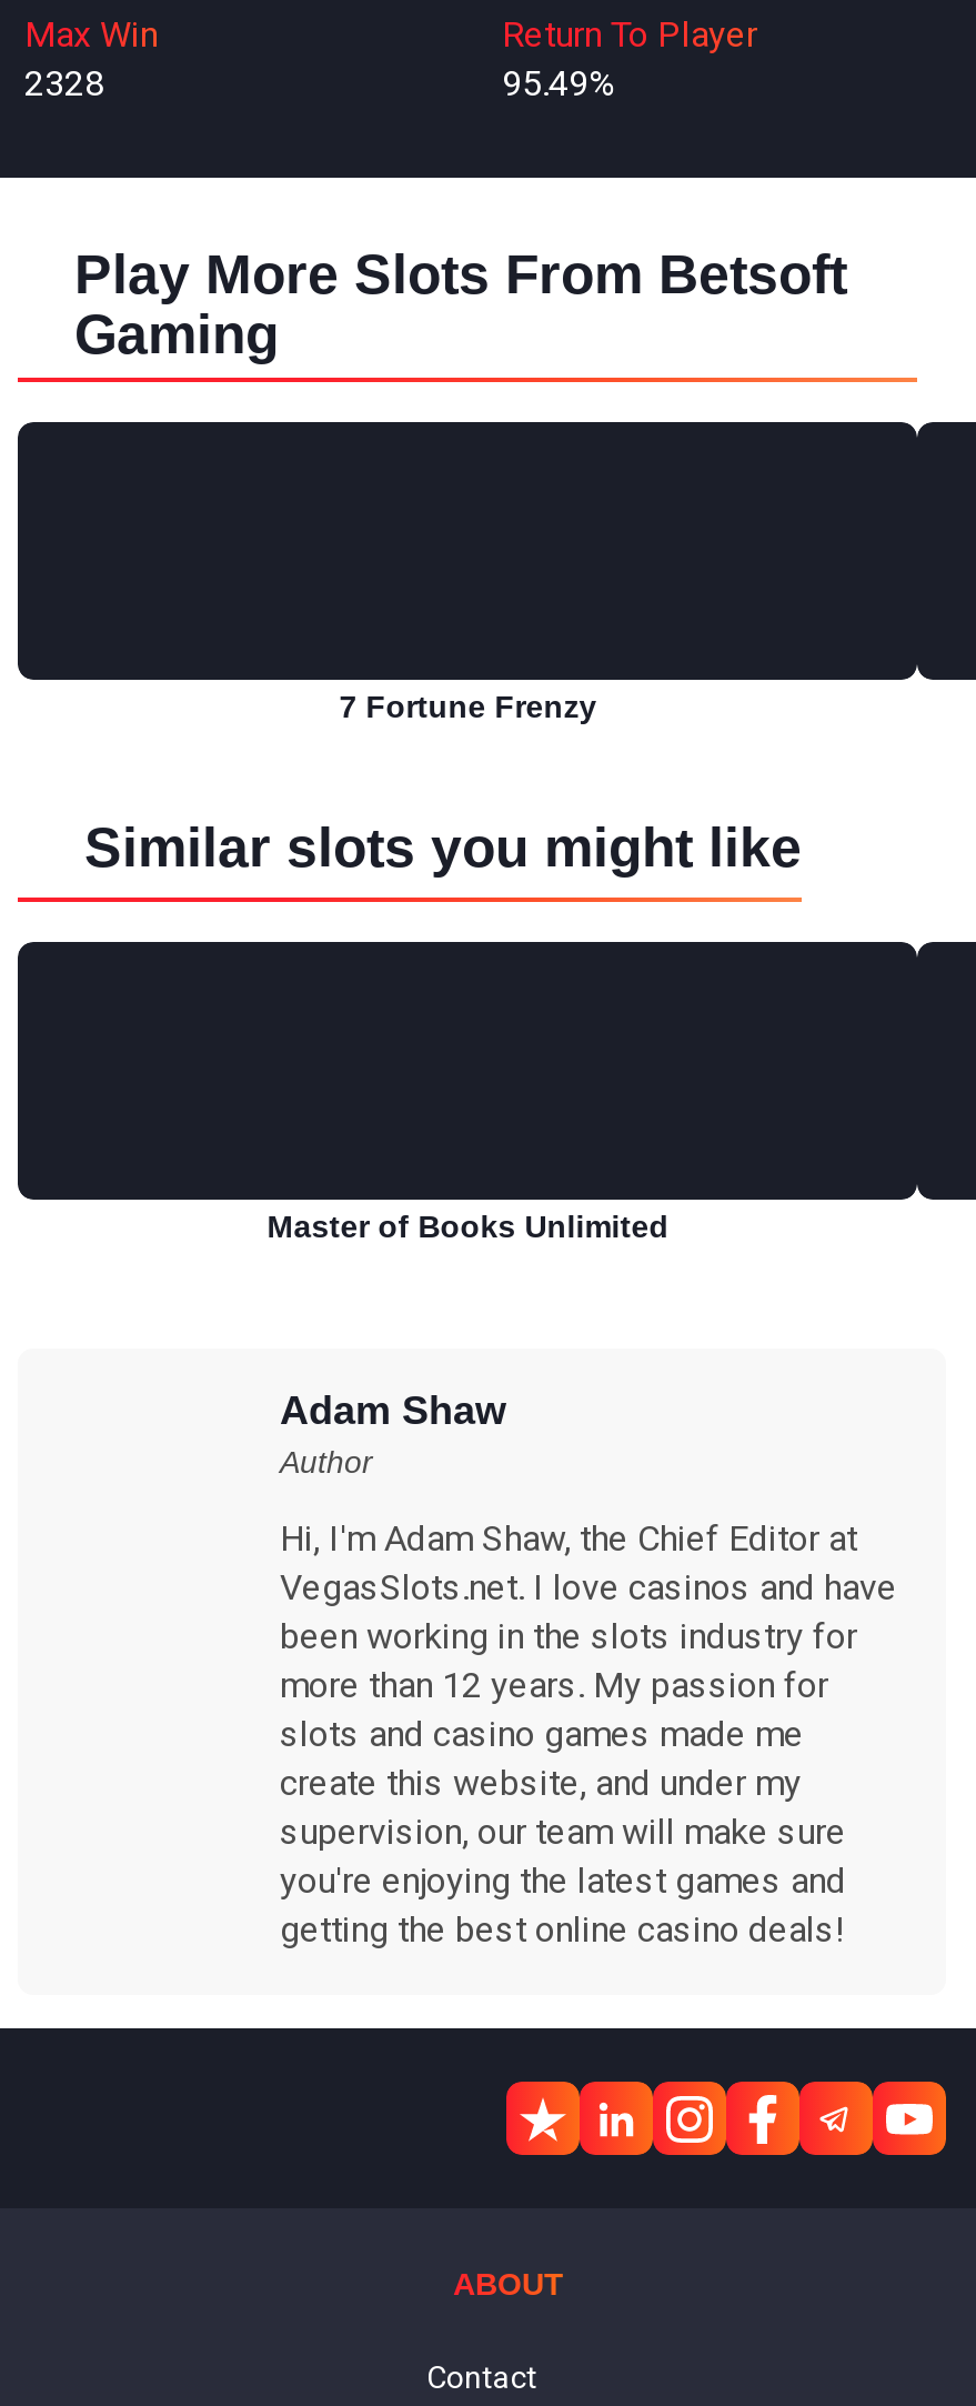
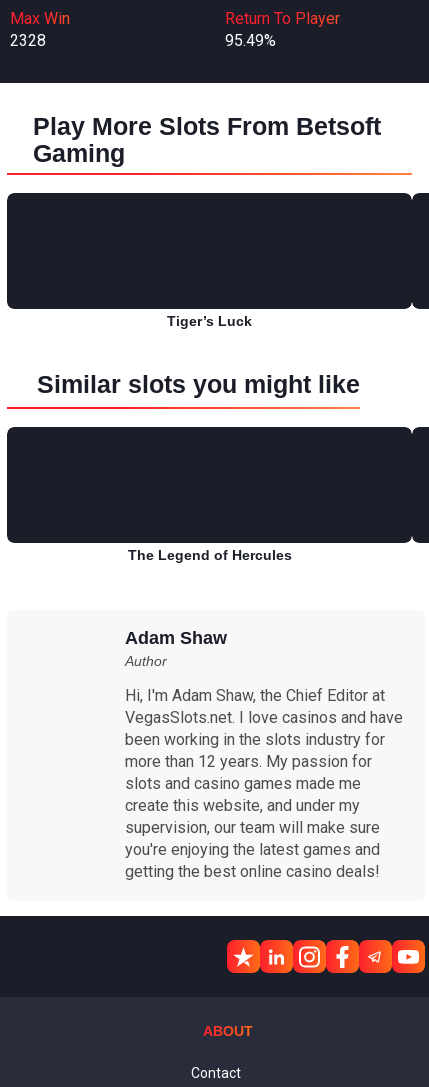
- 7 Fortune Frenzy
+ Tiger’s Luck

- Master of Books Unlimited
+ The Legend of Hercules
